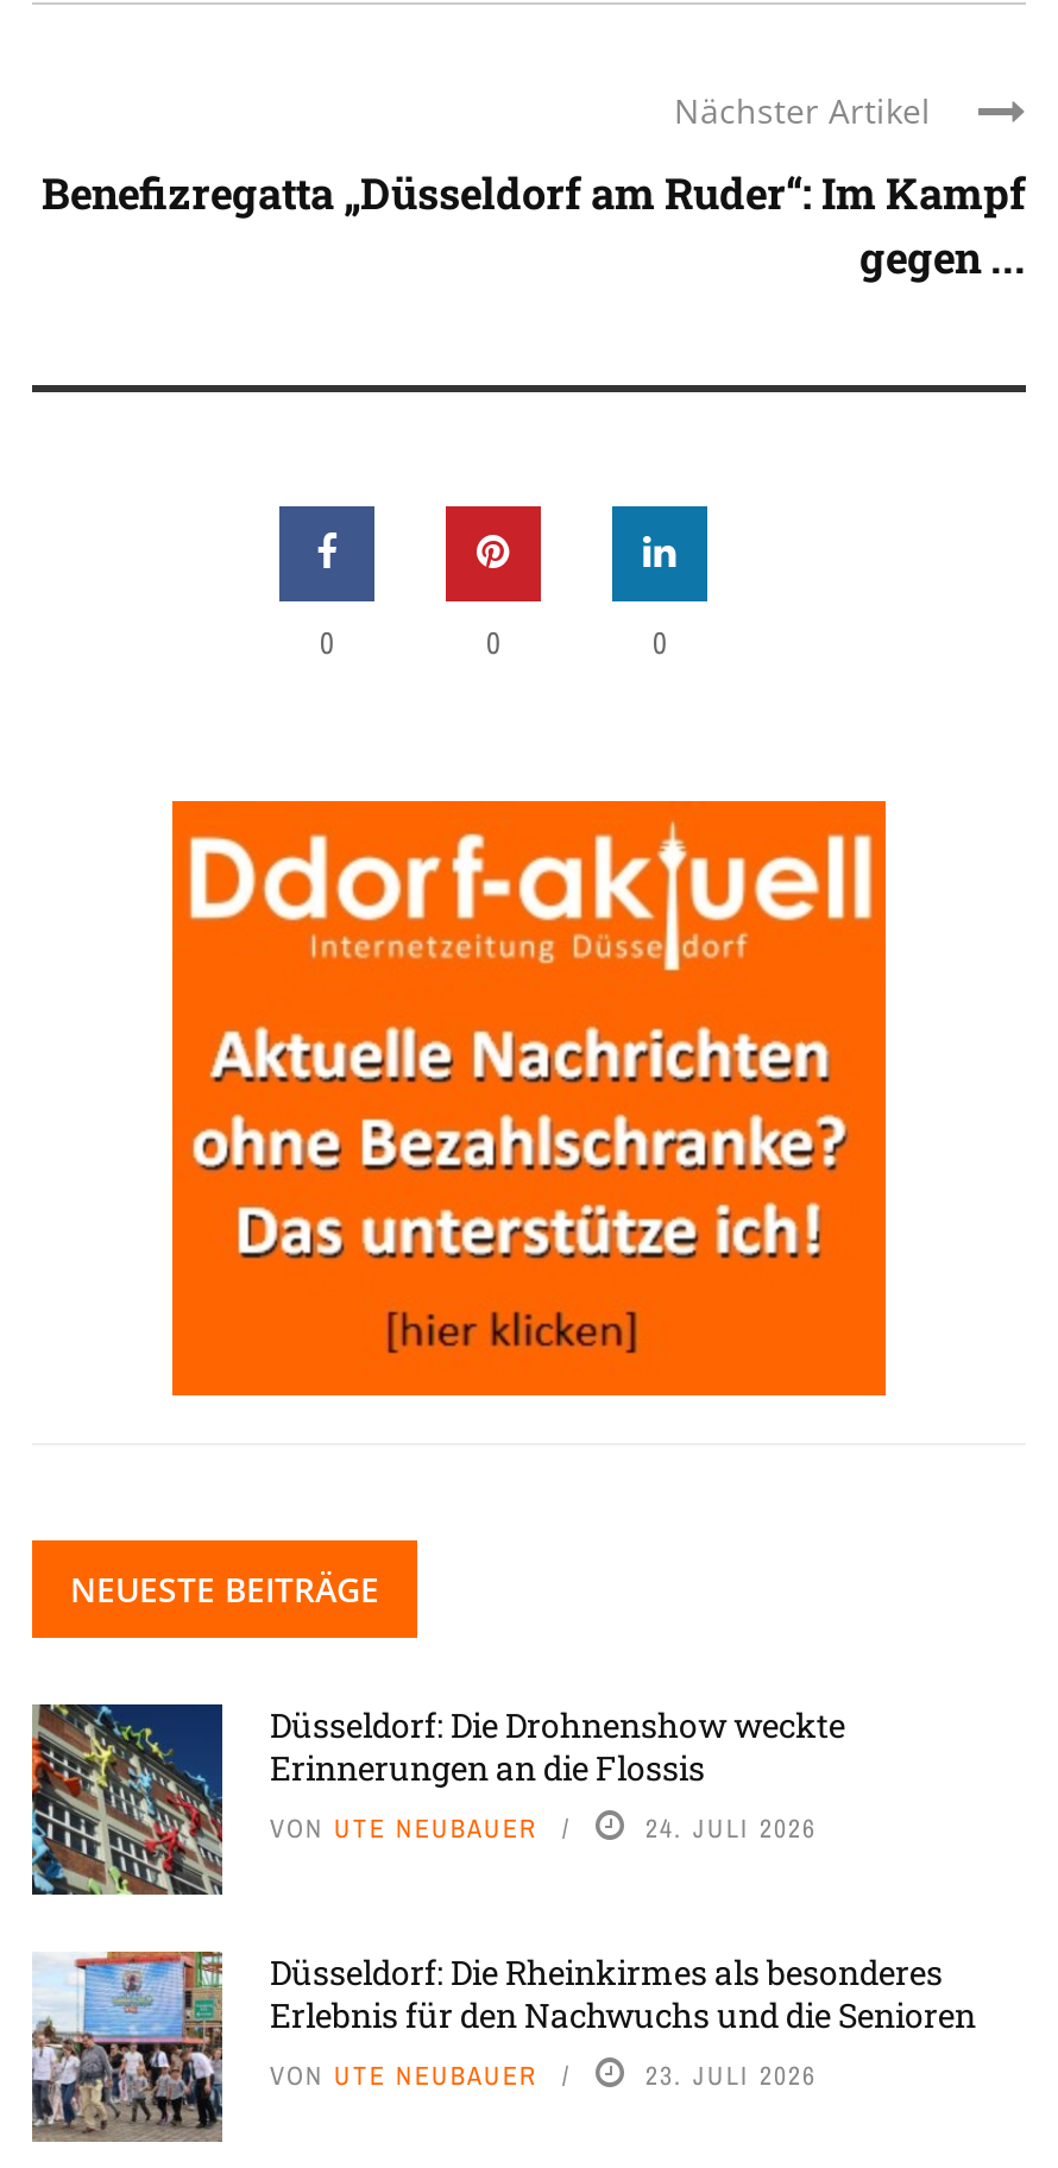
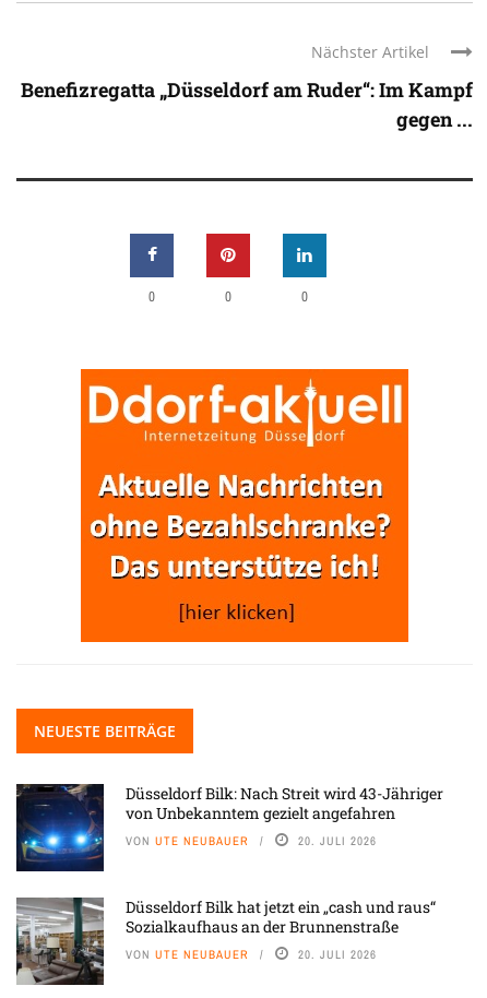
- [image]
- Düsseldorf: Die Drohnenshow weckte
- Erinnerungen an die Flossis
+ [image]
+ Düsseldorf Bilk: Nach Streit wird 43-Jähriger
+ von Unbekanntem gezielt angefahren

- 24. JULI 2026
+ 20. JULI 2026

- [image]
- Düsseldorf: Die Rheinkirmes als besonderes
- Erlebnis für den Nachwuchs und die Senioren
+ [image]
+ Düsseldorf Bilk hat jetzt ein „cash und raus“
+ Sozialkaufhaus an der Brunnenstraße

- 23. JULI 2026
+ 20. JULI 2026
